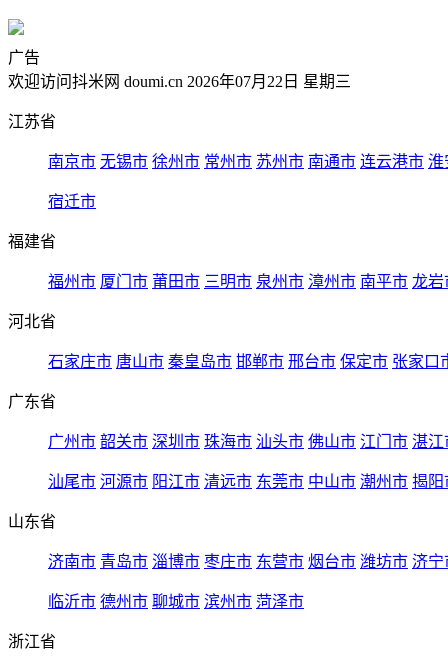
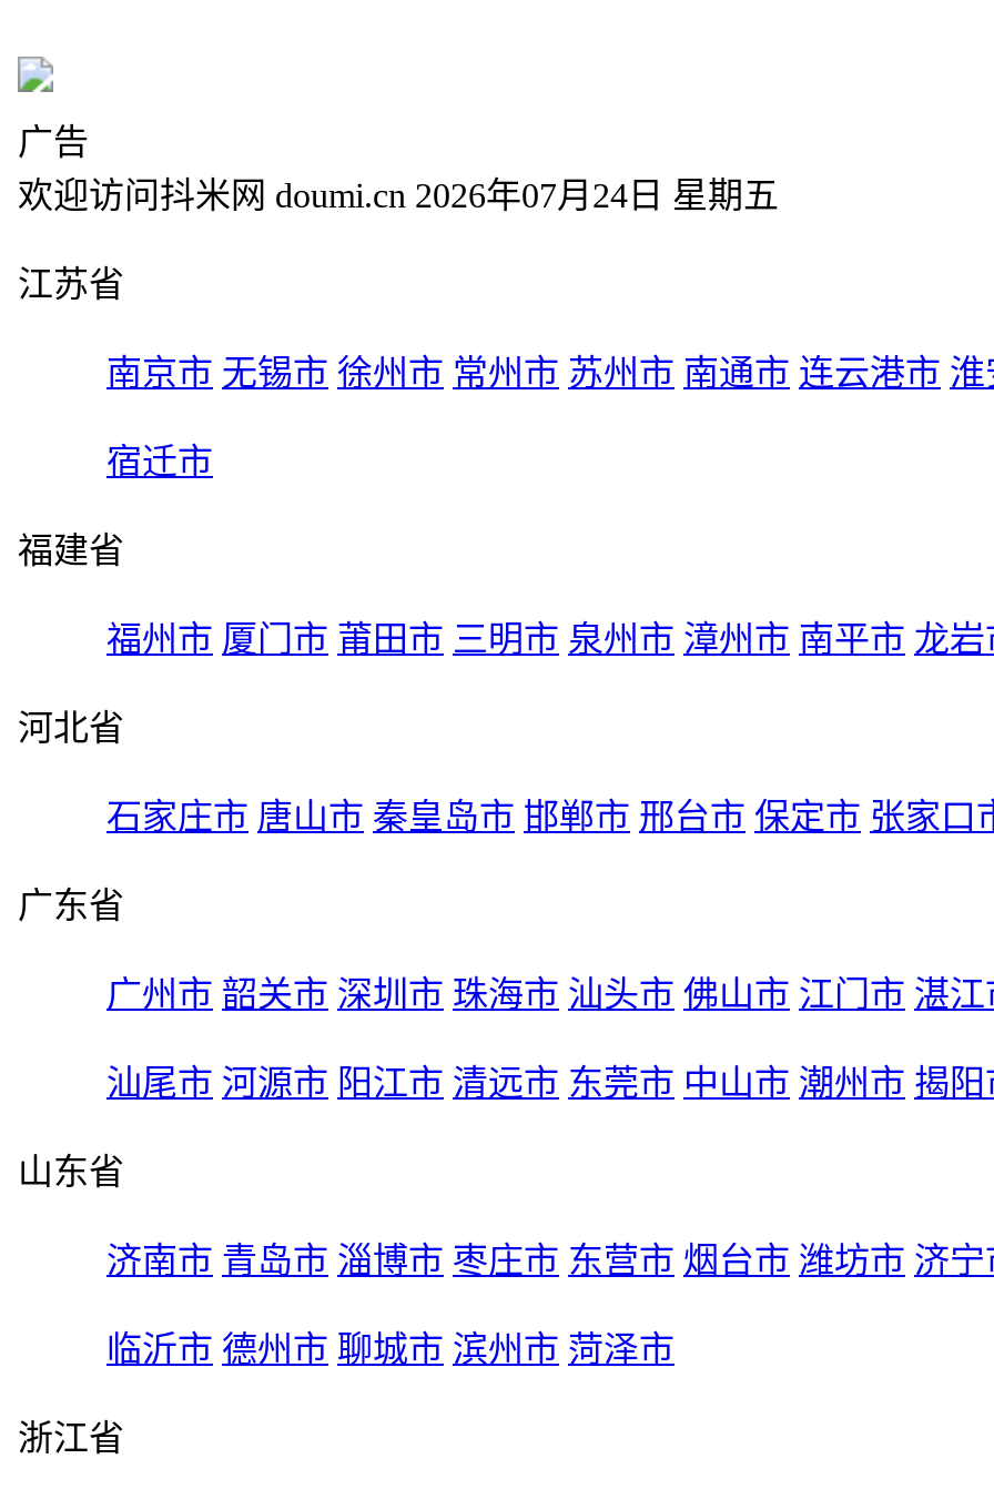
- 欢迎访问抖米网 doumi.cn 2026年07月22日 星期三
+ 欢迎访问抖米网 doumi.cn 2026年07月24日 星期五
